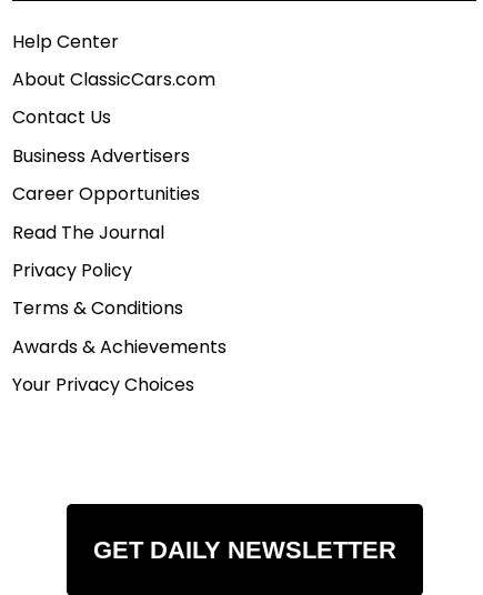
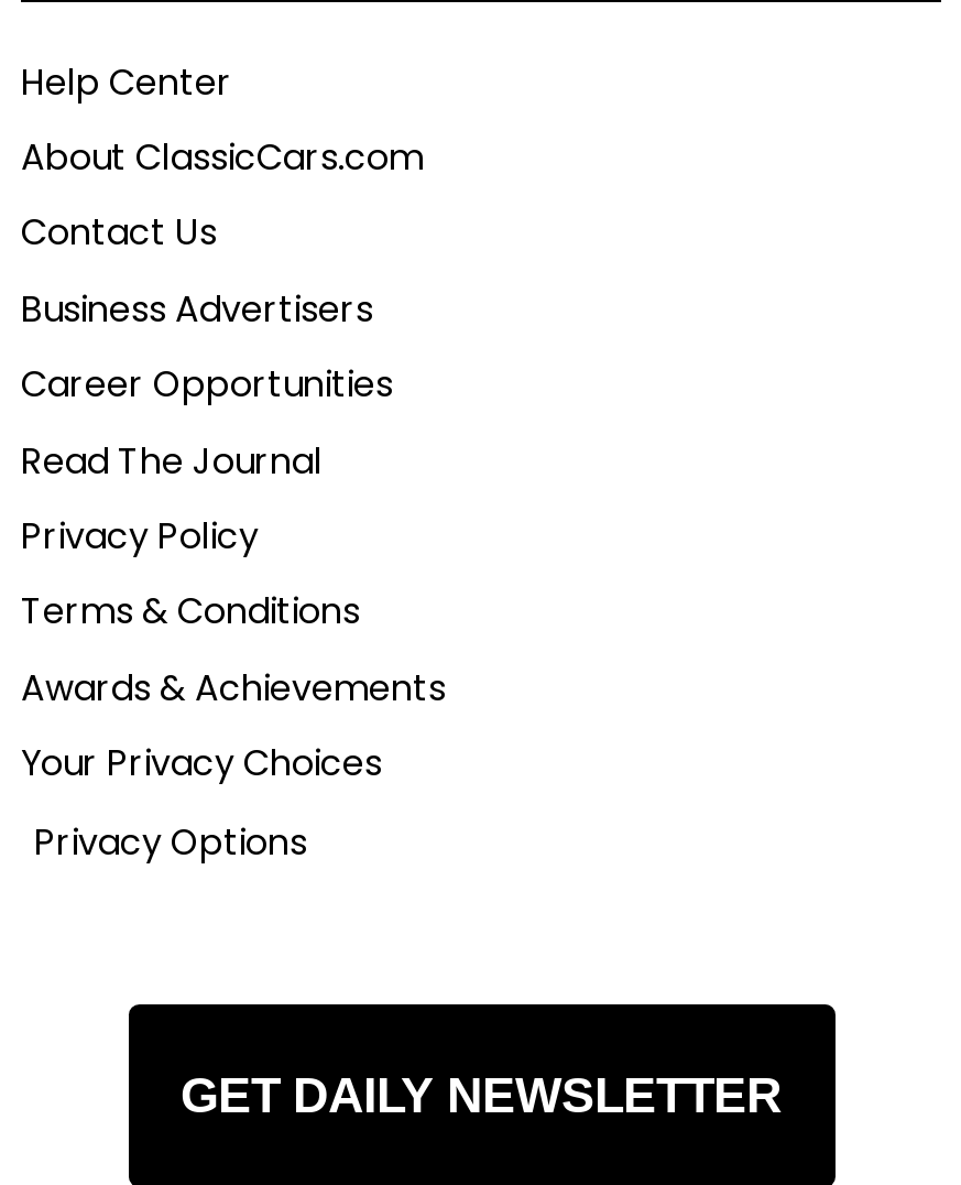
+ Privacy Options
